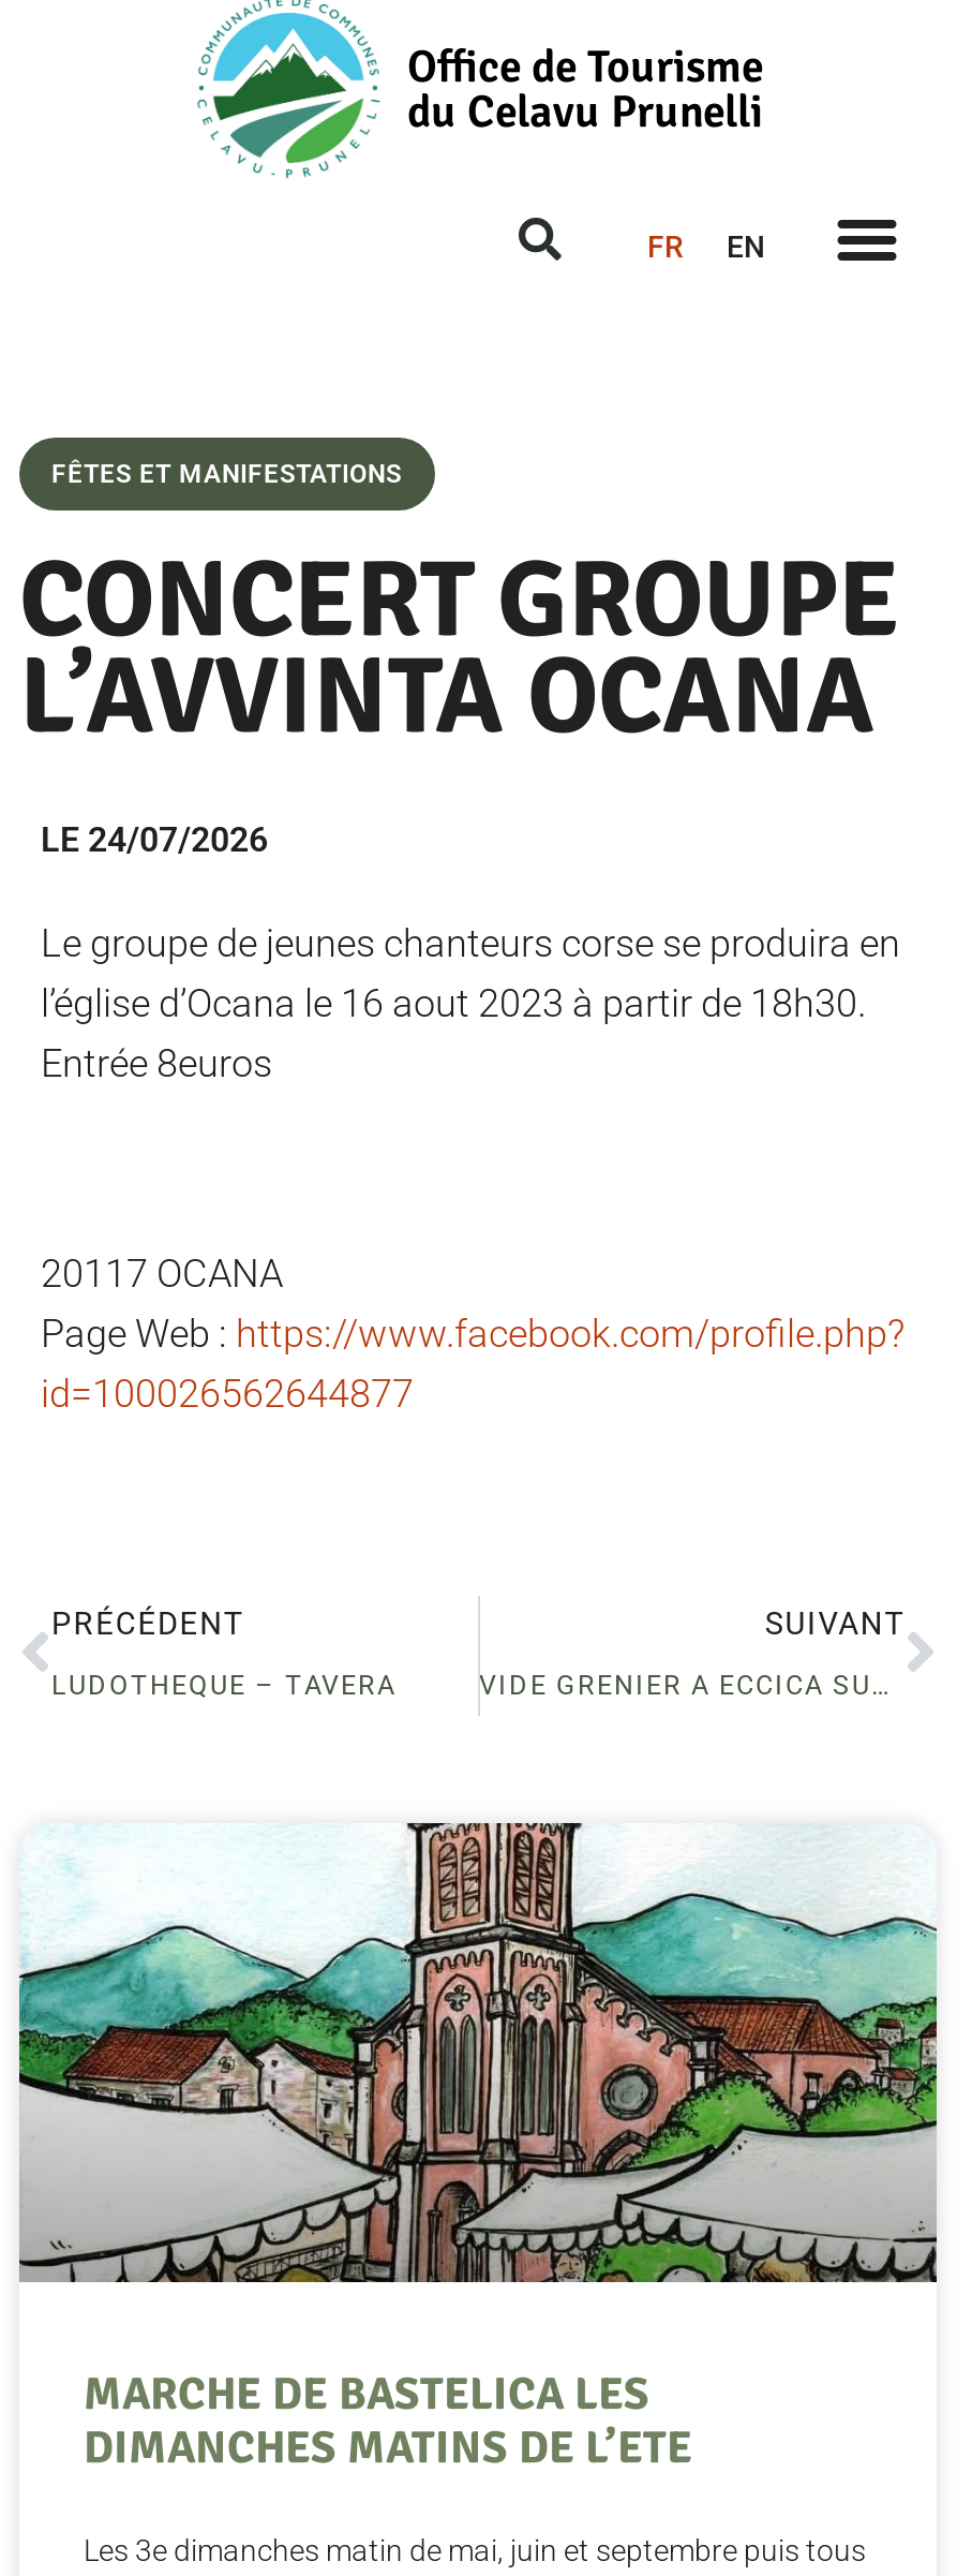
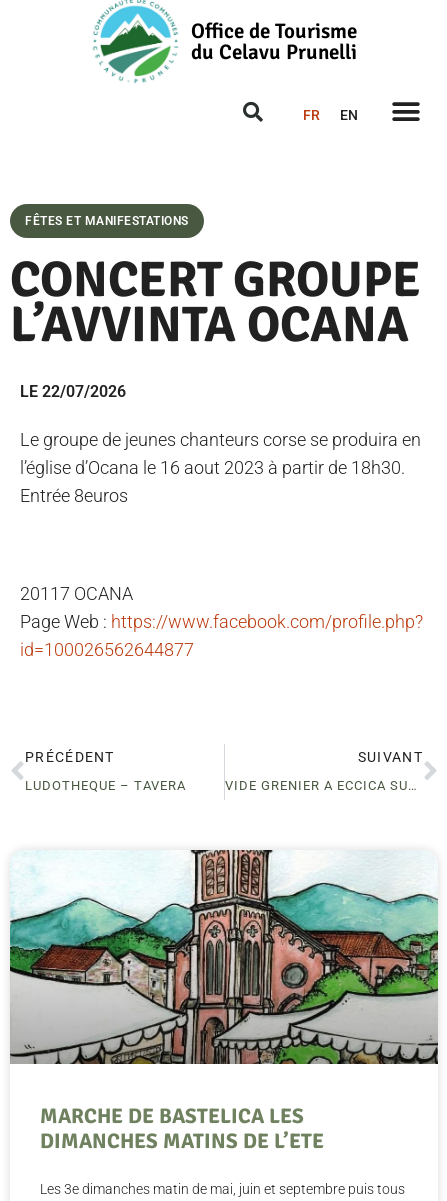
- LE 24/07/2026
+ LE 22/07/2026
